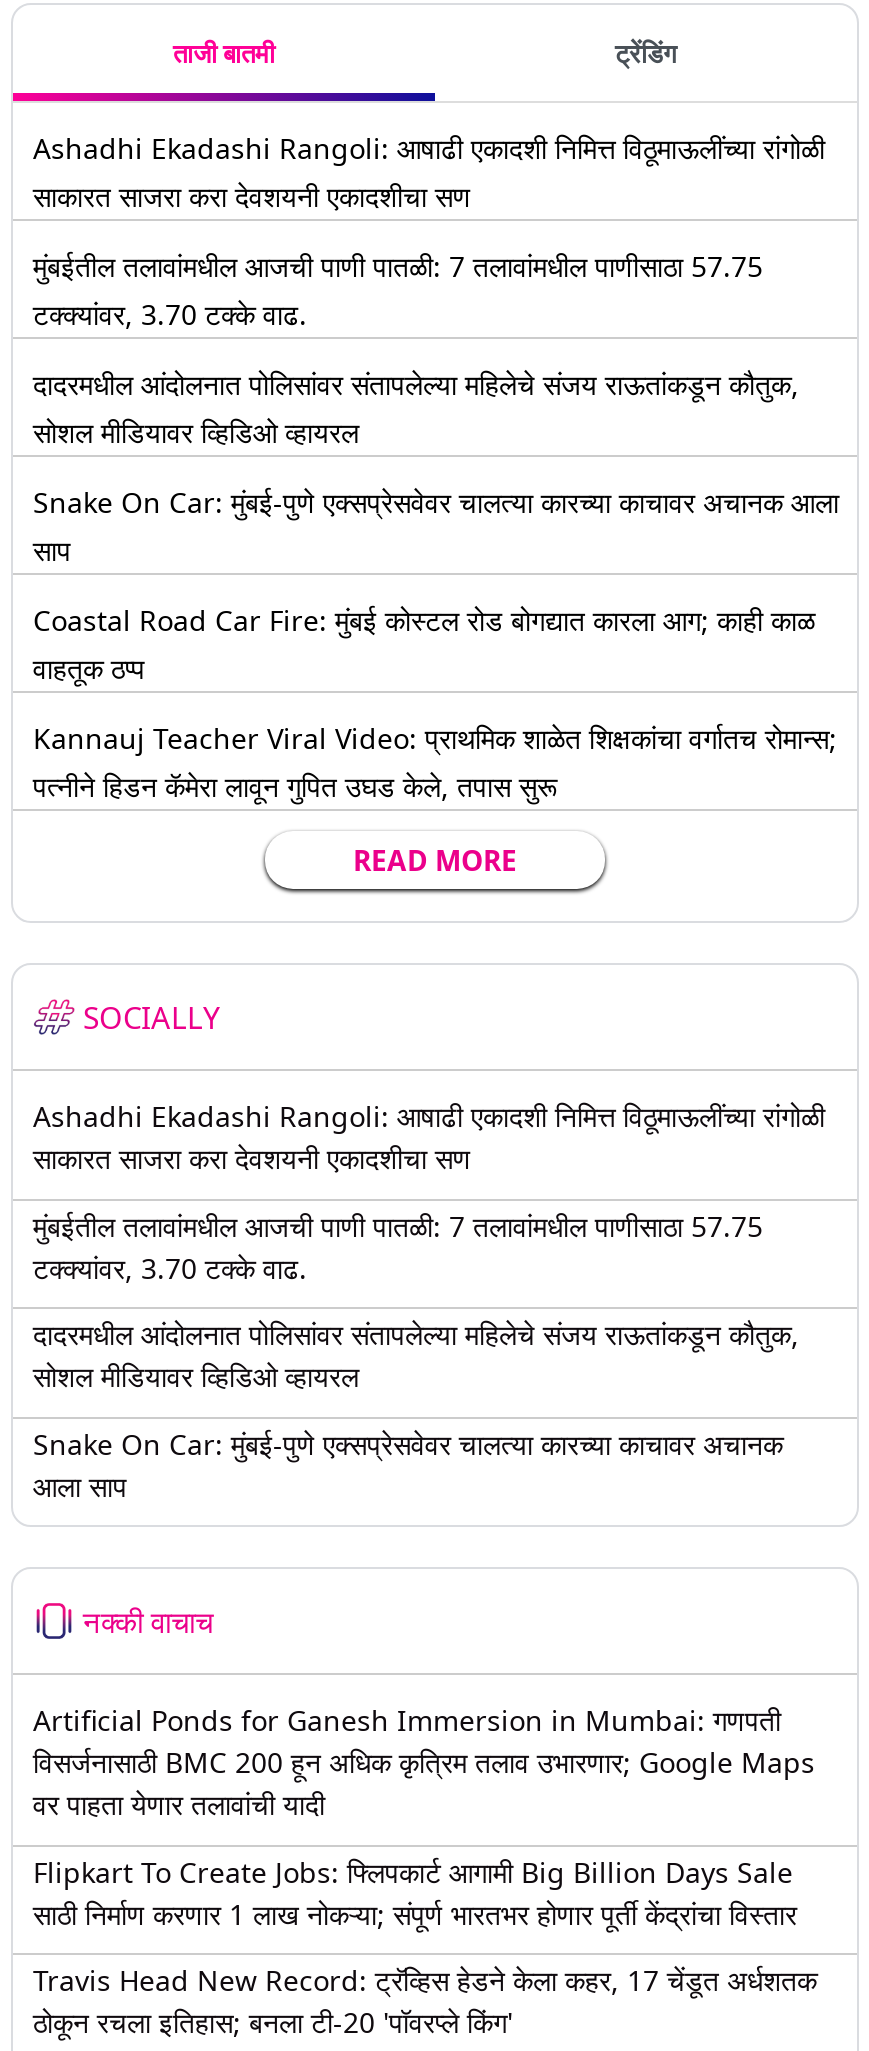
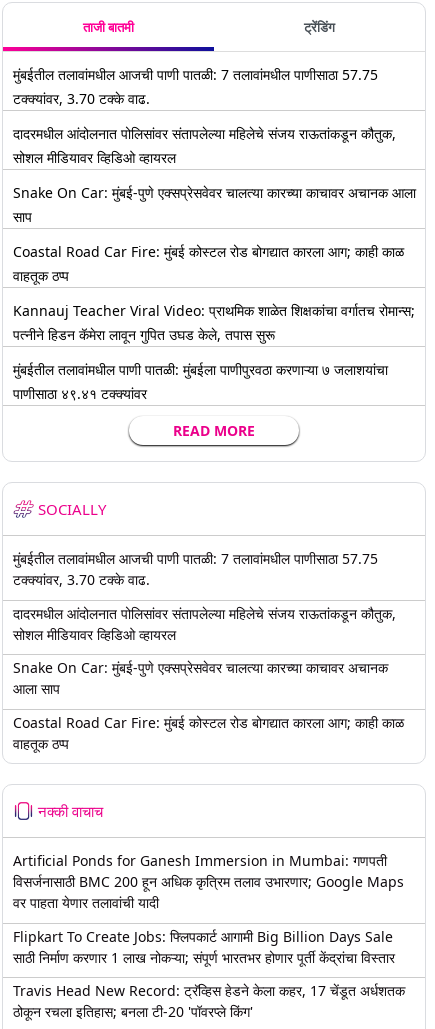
- Ashadhi Ekadashi Rangoli: आषाढी एकादशी निमित्त विठूमाऊलींच्या रांगोळी
- साकारत साजरा करा देवशयनी एकादशीचा सण

moved up: मुंबईतील तलावांमधील आजची पाणी पातळी: 7 तलावांमधील पाणीसाठा 57.75 | टक्क्यांवर, 3.70 टक्के वाढ. | दादरमधील आंदोलनात पोलिसांवर संतापलेल्या महिलेचे संजय राऊतांकडून कौतुक, | ... | Kannauj Teacher Viral Video: प्राथमिक शाळेत शिक्षकांचा वर्गातच रोमान्स; | पत्नीने हिडन कॅमेरा लावून गुपित उघड केले, तपास सुरू

+ मुंबईतील तलावांमधील पाणी पातळी: मुंबईला पाणीपुरवठा करणाऱ्या ७ जलाशयांचा
+ पाणीसाठा ४९.४१ टक्क्यांवर

- Ashadhi Ekadashi Rangoli: आषाढी एकादशी निमित्त विठूमाऊलींच्या रांगोळी
- साकारत साजरा करा देवशयनी एकादशीचा सण

moved up: मुंबईतील तलावांमधील आजची पाणी पातळी: 7 तलावांमधील पाणीसाठा 57.75 | टक्क्यांवर, 3.70 टक्के वाढ. | दादरमधील आंदोलनात पोलिसांवर संतापलेल्या महिलेचे संजय राऊतांकडून कौतुक, | सोशल मीडियावर व्हिडिओ व्हायरल | Snake On Car: मुंबई-पुणे एक्सप्रेसवेवर चालत्या कारच्या काचावर अचानक | आला साप

+ Coastal Road Car Fire: मुंबई कोस्टल रोड बोगद्यात कारला आग; काही काळ
+ वाहतूक ठप्प
